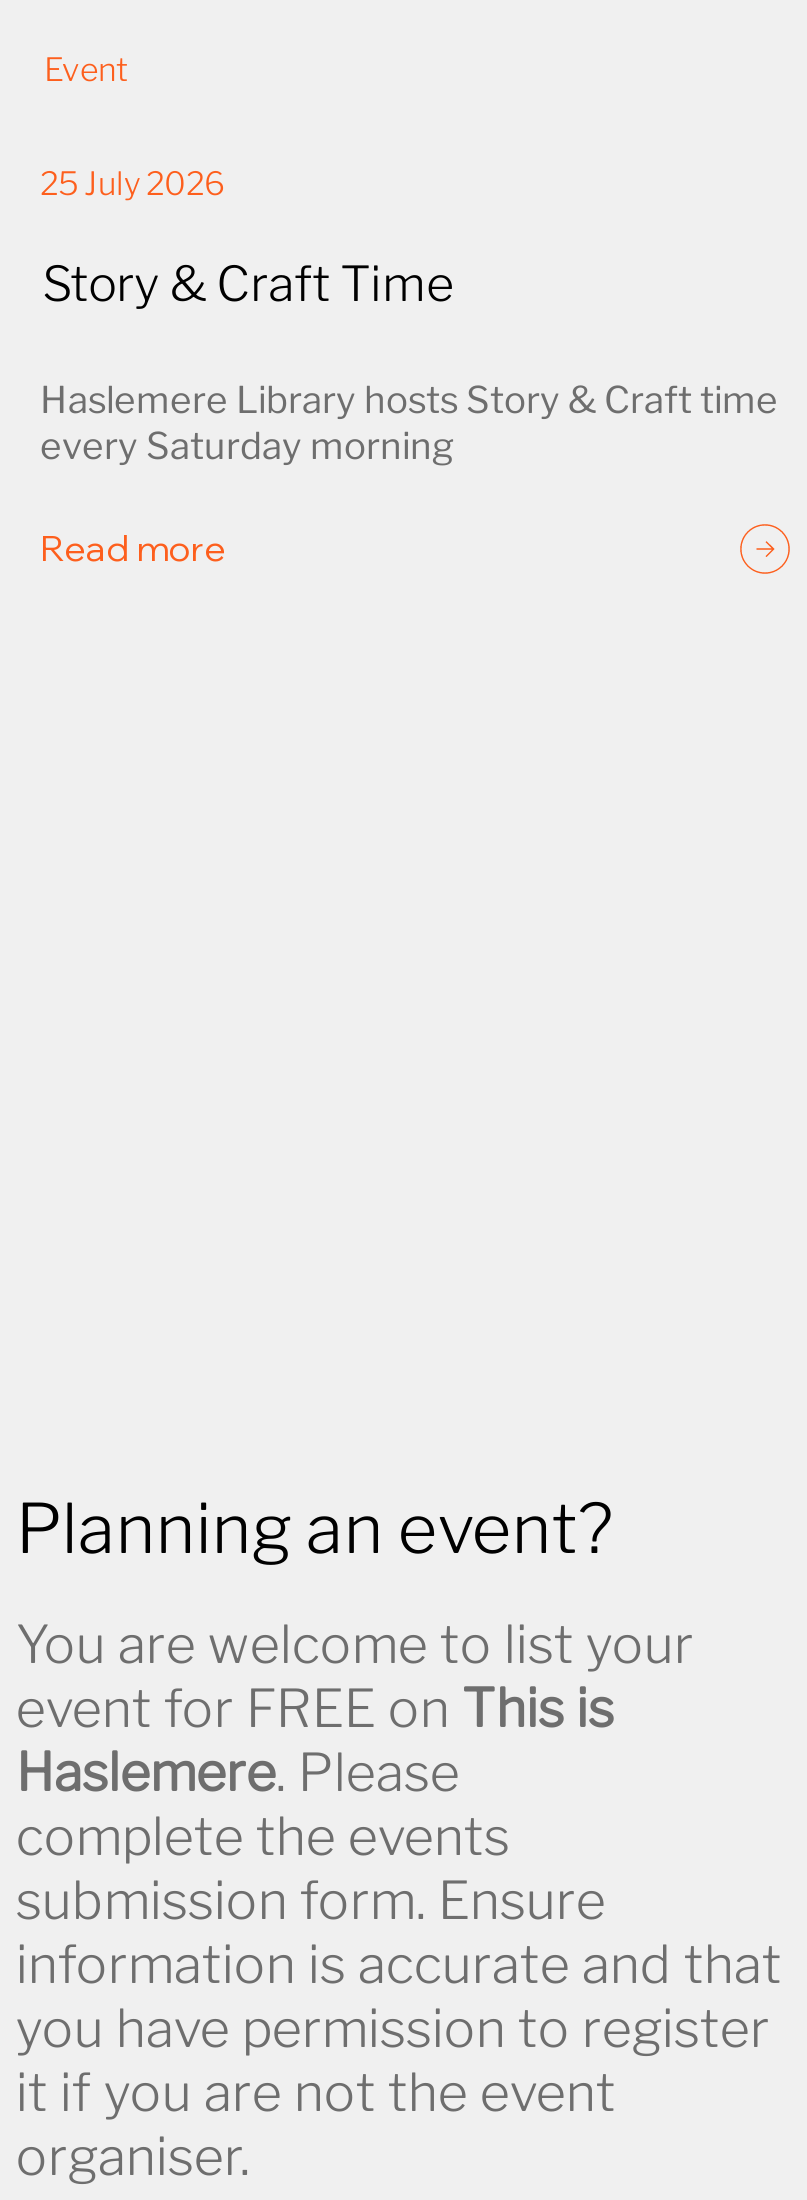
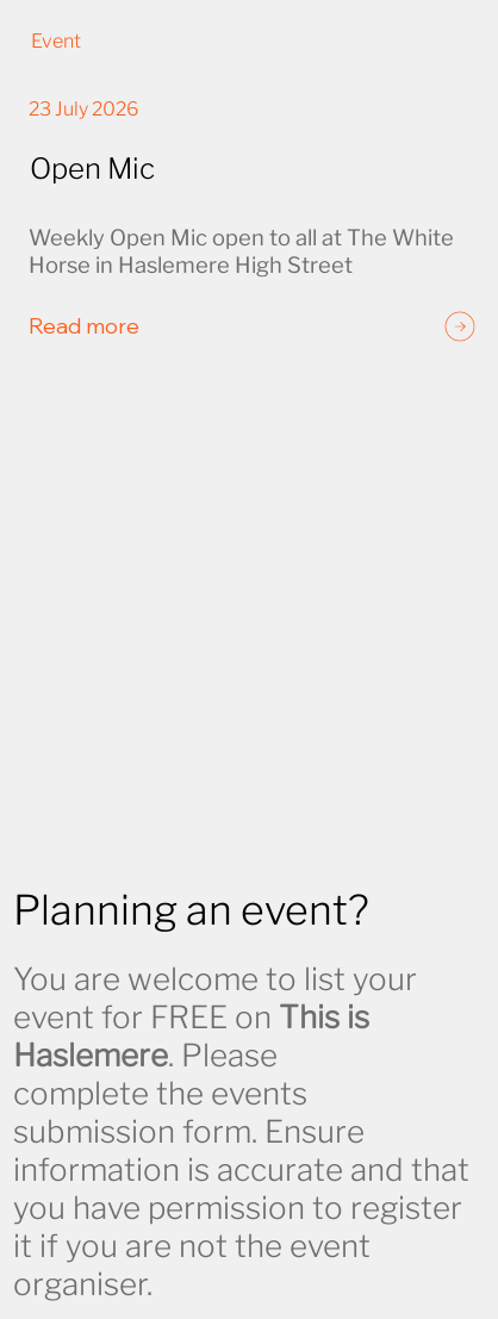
- 25 July 2026
+ 23 July 2026

- Story & Craft Time
+ Open Mic

- Haslemere Library hosts Story & Craft time
- every Saturday morning
+ Weekly Open Mic open to all at The White
+ Horse in Haslemere High Street
